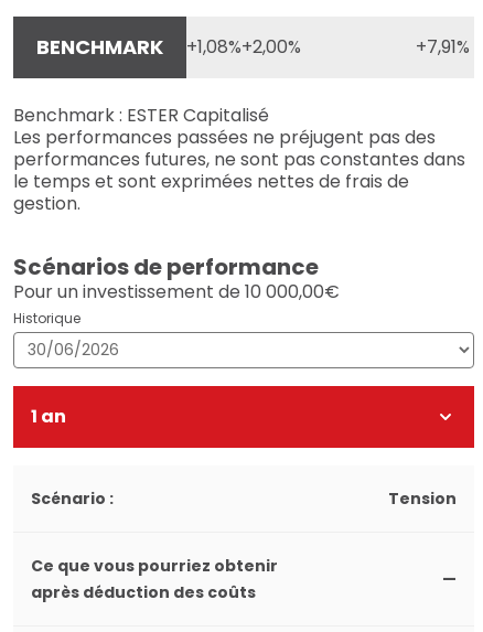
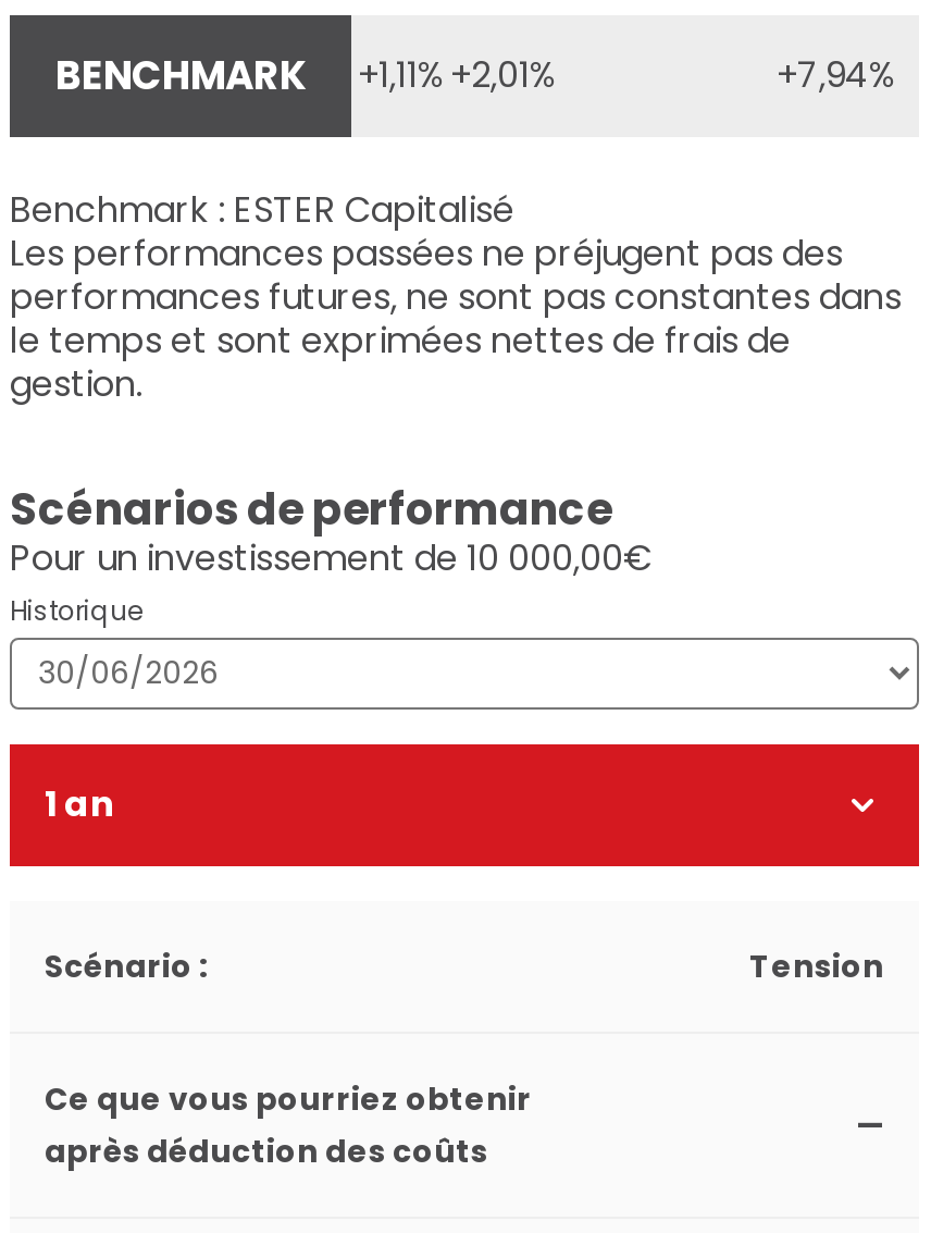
- BENCHMARK +1,08%+2,00%
+ BENCHMARK +1,11% +2,01%

- +7,91%
+ +7,94%
